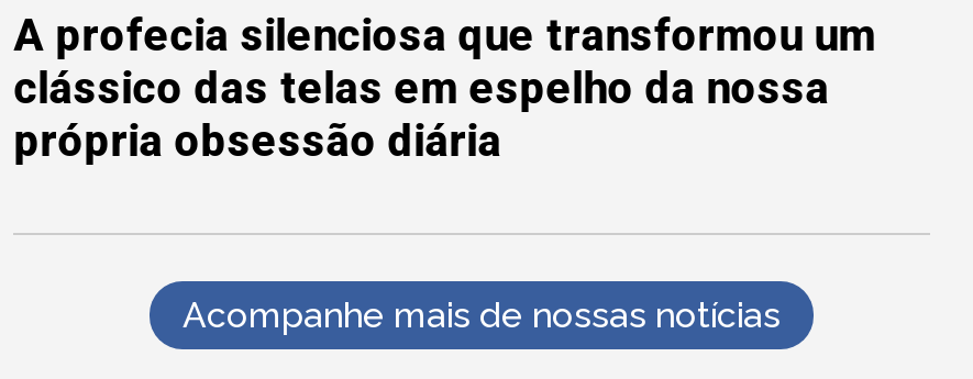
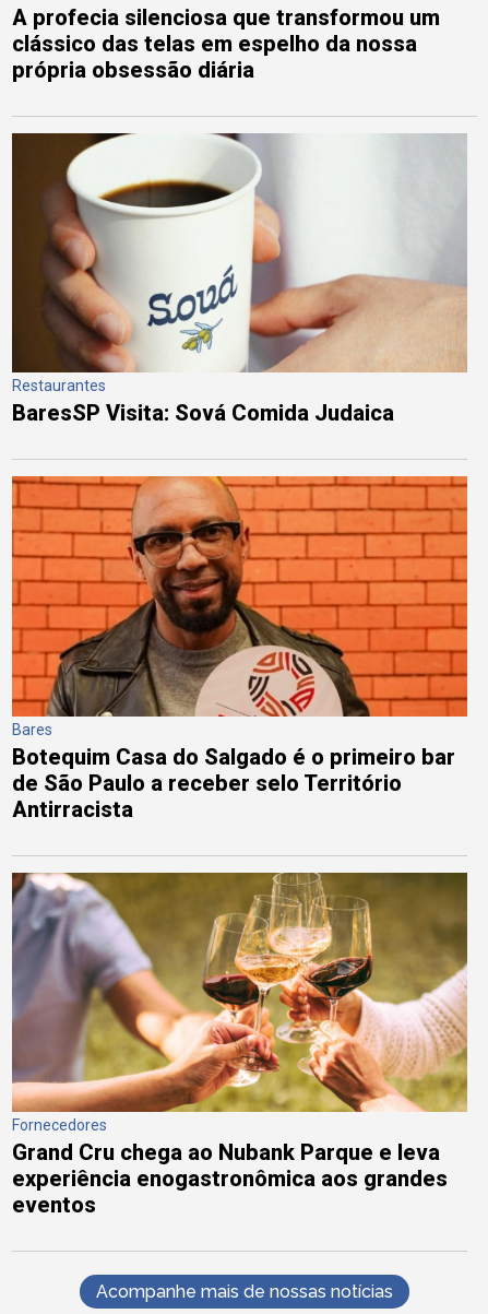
+ [image]
+ Restaurantes
+ BaresSP Visita: Sová Comida Judaica

+ [image]
+ Bares
+ Botequim Casa do Salgado é o primeiro bar
+ de São Paulo a receber selo Território
+ Antirracista

+ [image]
+ Fornecedores
+ Grand Cru chega ao Nubank Parque e leva
+ experiência enogastronômica aos grandes
+ eventos
